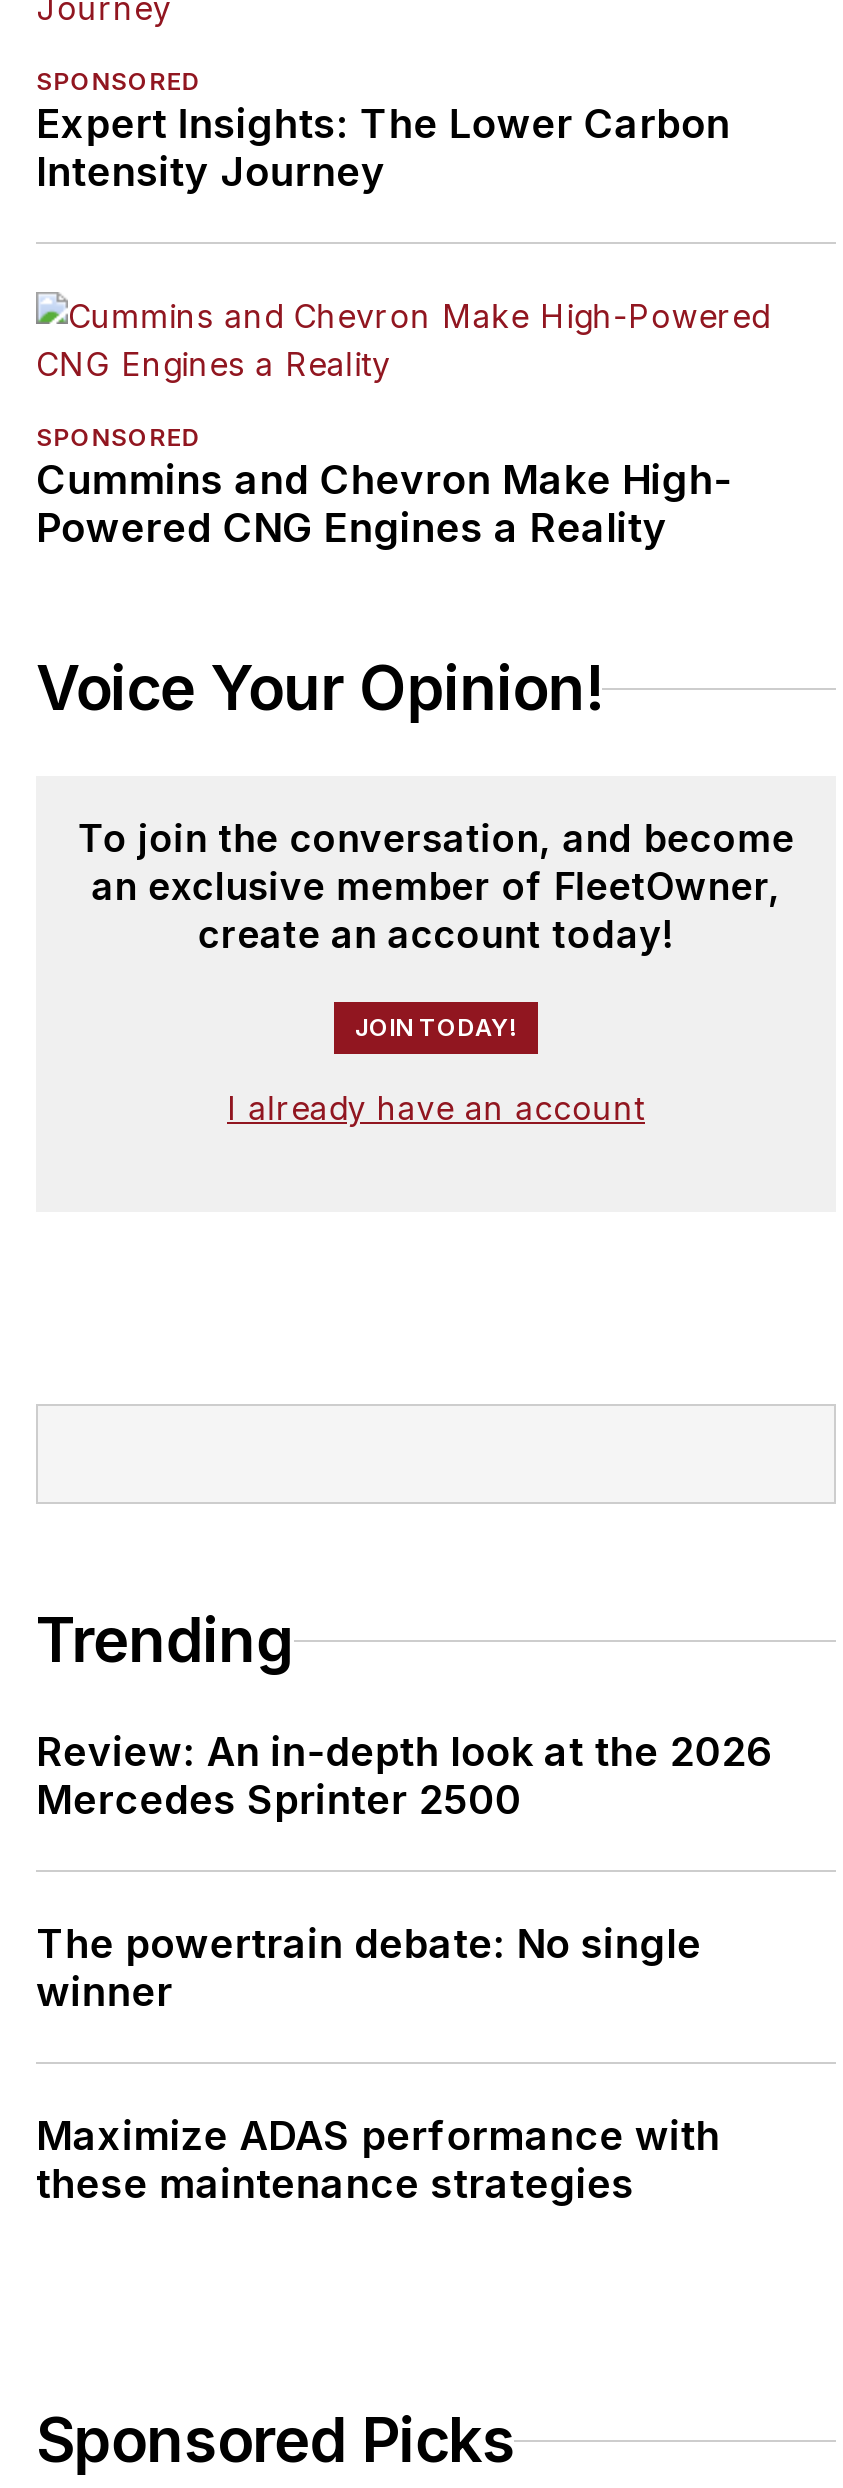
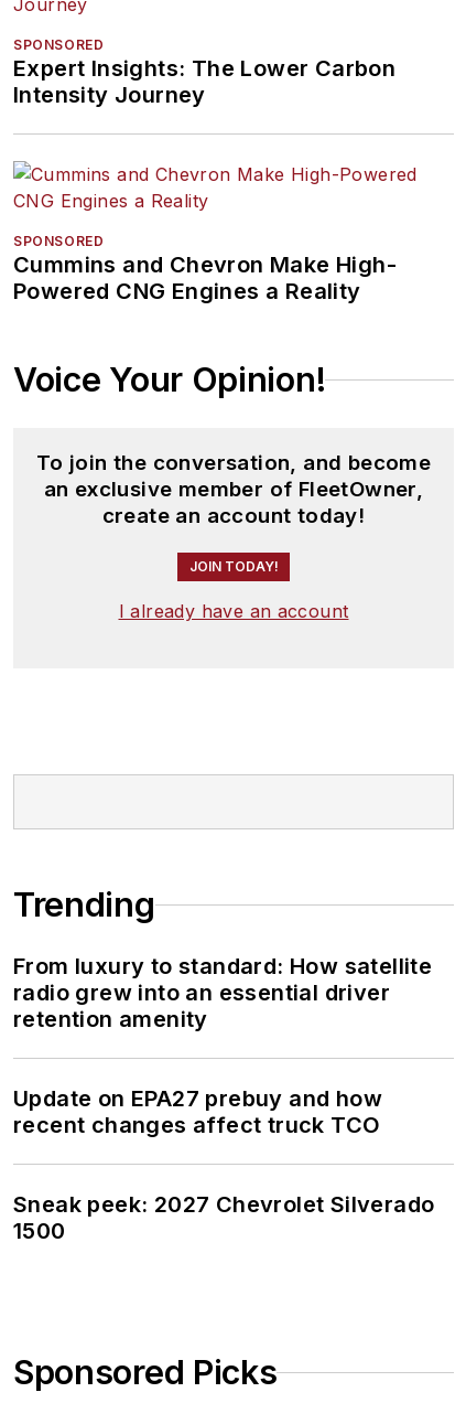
- Review: An in-depth look at the 2026
- Mercedes Sprinter 2500
+ From luxury to standard: How satellite
+ radio grew into an essential driver
+ retention amenity

- The powertrain debate: No single
- winner
+ Update on EPA27 prebuy and how
+ recent changes affect truck TCO

- Maximize ADAS performance with
- these maintenance strategies
+ Sneak peek: 2027 Chevrolet Silverado
+ 1500
